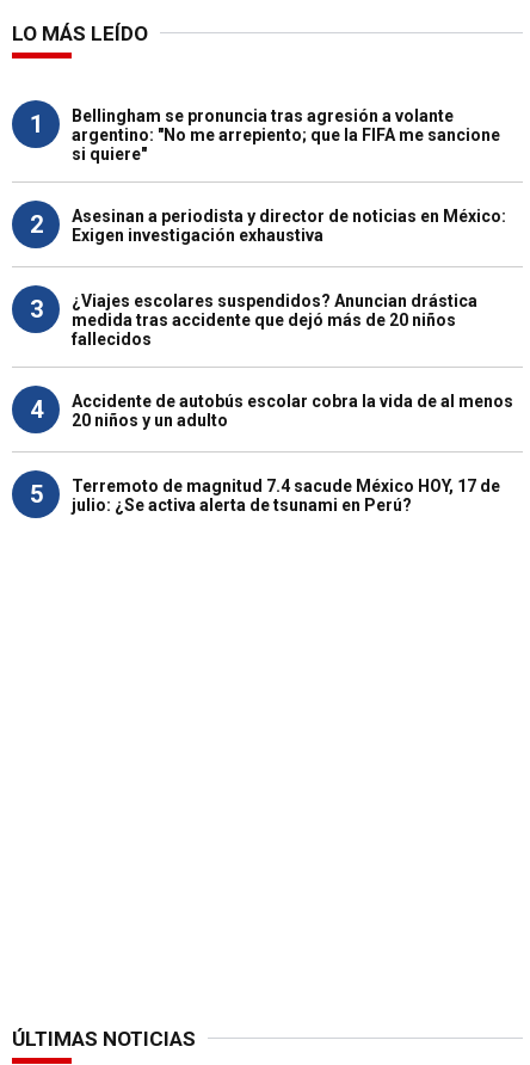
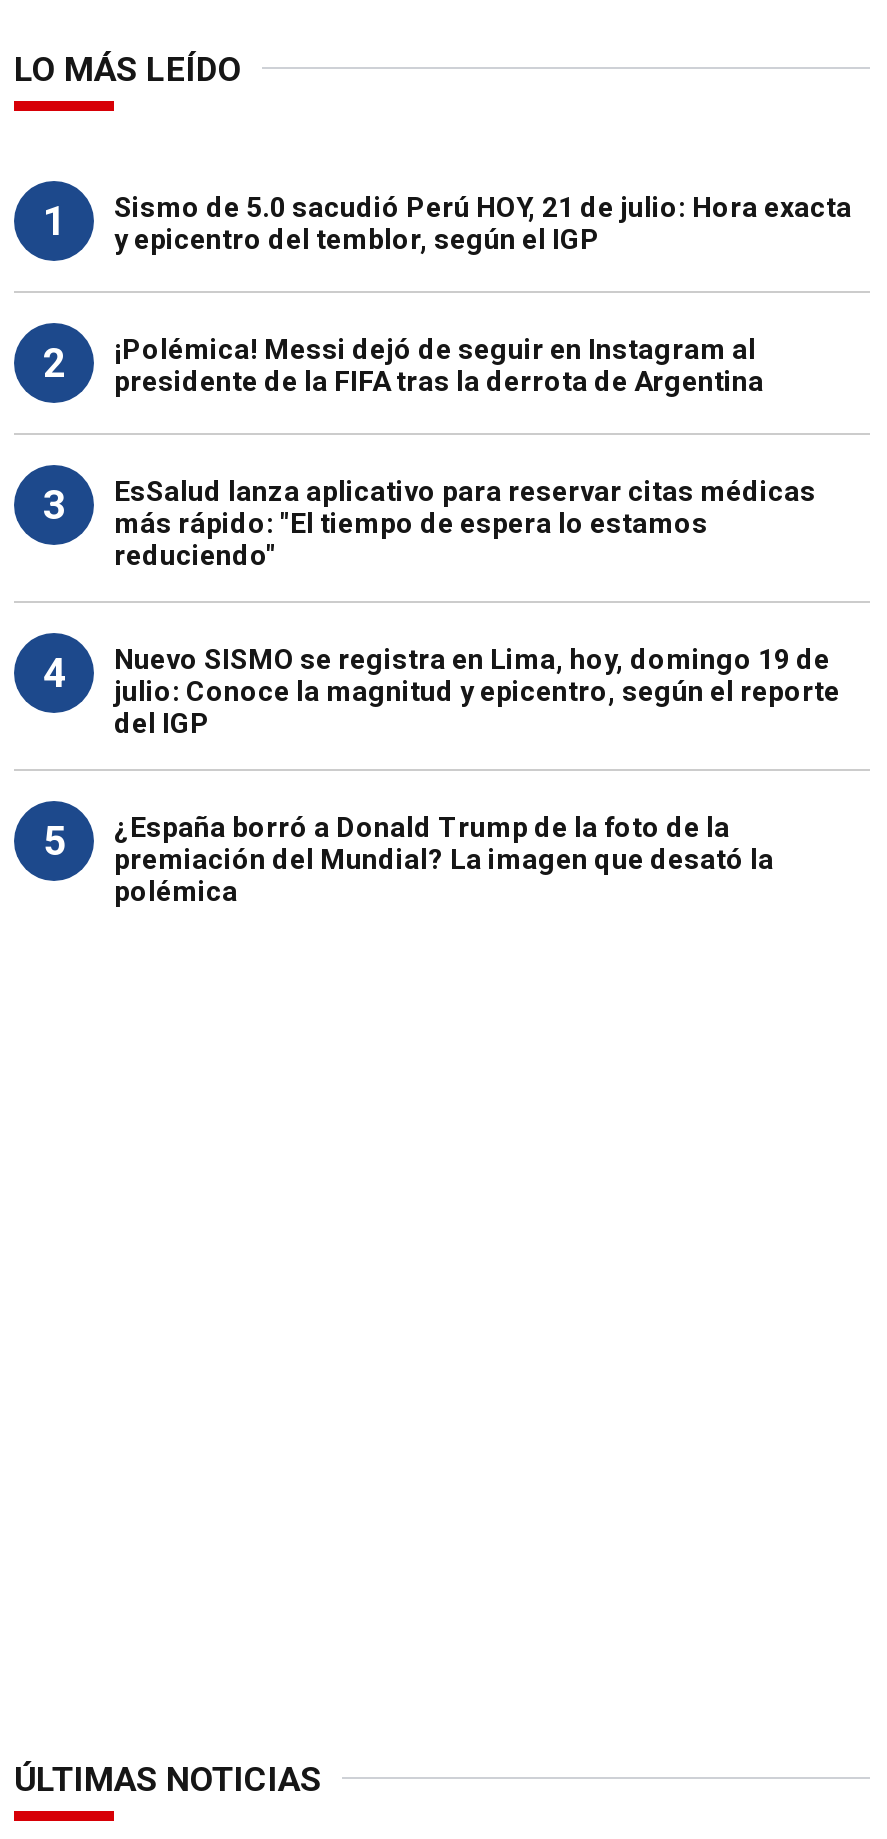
- Bellingham se pronuncia tras agresión a volante
- argentino: "No me arrepiento; que la FIFA me sancione
- si quiere"
+ Sismo de 5.0 sacudió Perú HOY, 21 de julio: Hora exacta
+ y epicentro del temblor, según el IGP

- Asesinan a periodista y director de noticias en México:
- Exigen investigación exhaustiva
+ ¡Polémica! Messi dejó de seguir en Instagram al
+ presidente de la FIFA tras la derrota de Argentina

- ¿Viajes escolares suspendidos? Anuncian drástica
- medida tras accidente que dejó más de 20 niños
- fallecidos
+ EsSalud lanza aplicativo para reservar citas médicas
+ más rápido: "El tiempo de espera lo estamos
+ reduciendo"

- Accidente de autobús escolar cobra la vida de al menos
- 20 niños y un adulto
+ Nuevo SISMO se registra en Lima, hoy, domingo 19 de
+ julio: Conoce la magnitud y epicentro, según el reporte
+ del IGP

- Terremoto de magnitud 7.4 sacude México HOY, 17 de
- julio: ¿Se activa alerta de tsunami en Perú?
+ ¿España borró a Donald Trump de la foto de la
+ premiación del Mundial? La imagen que desató la
+ polémica
